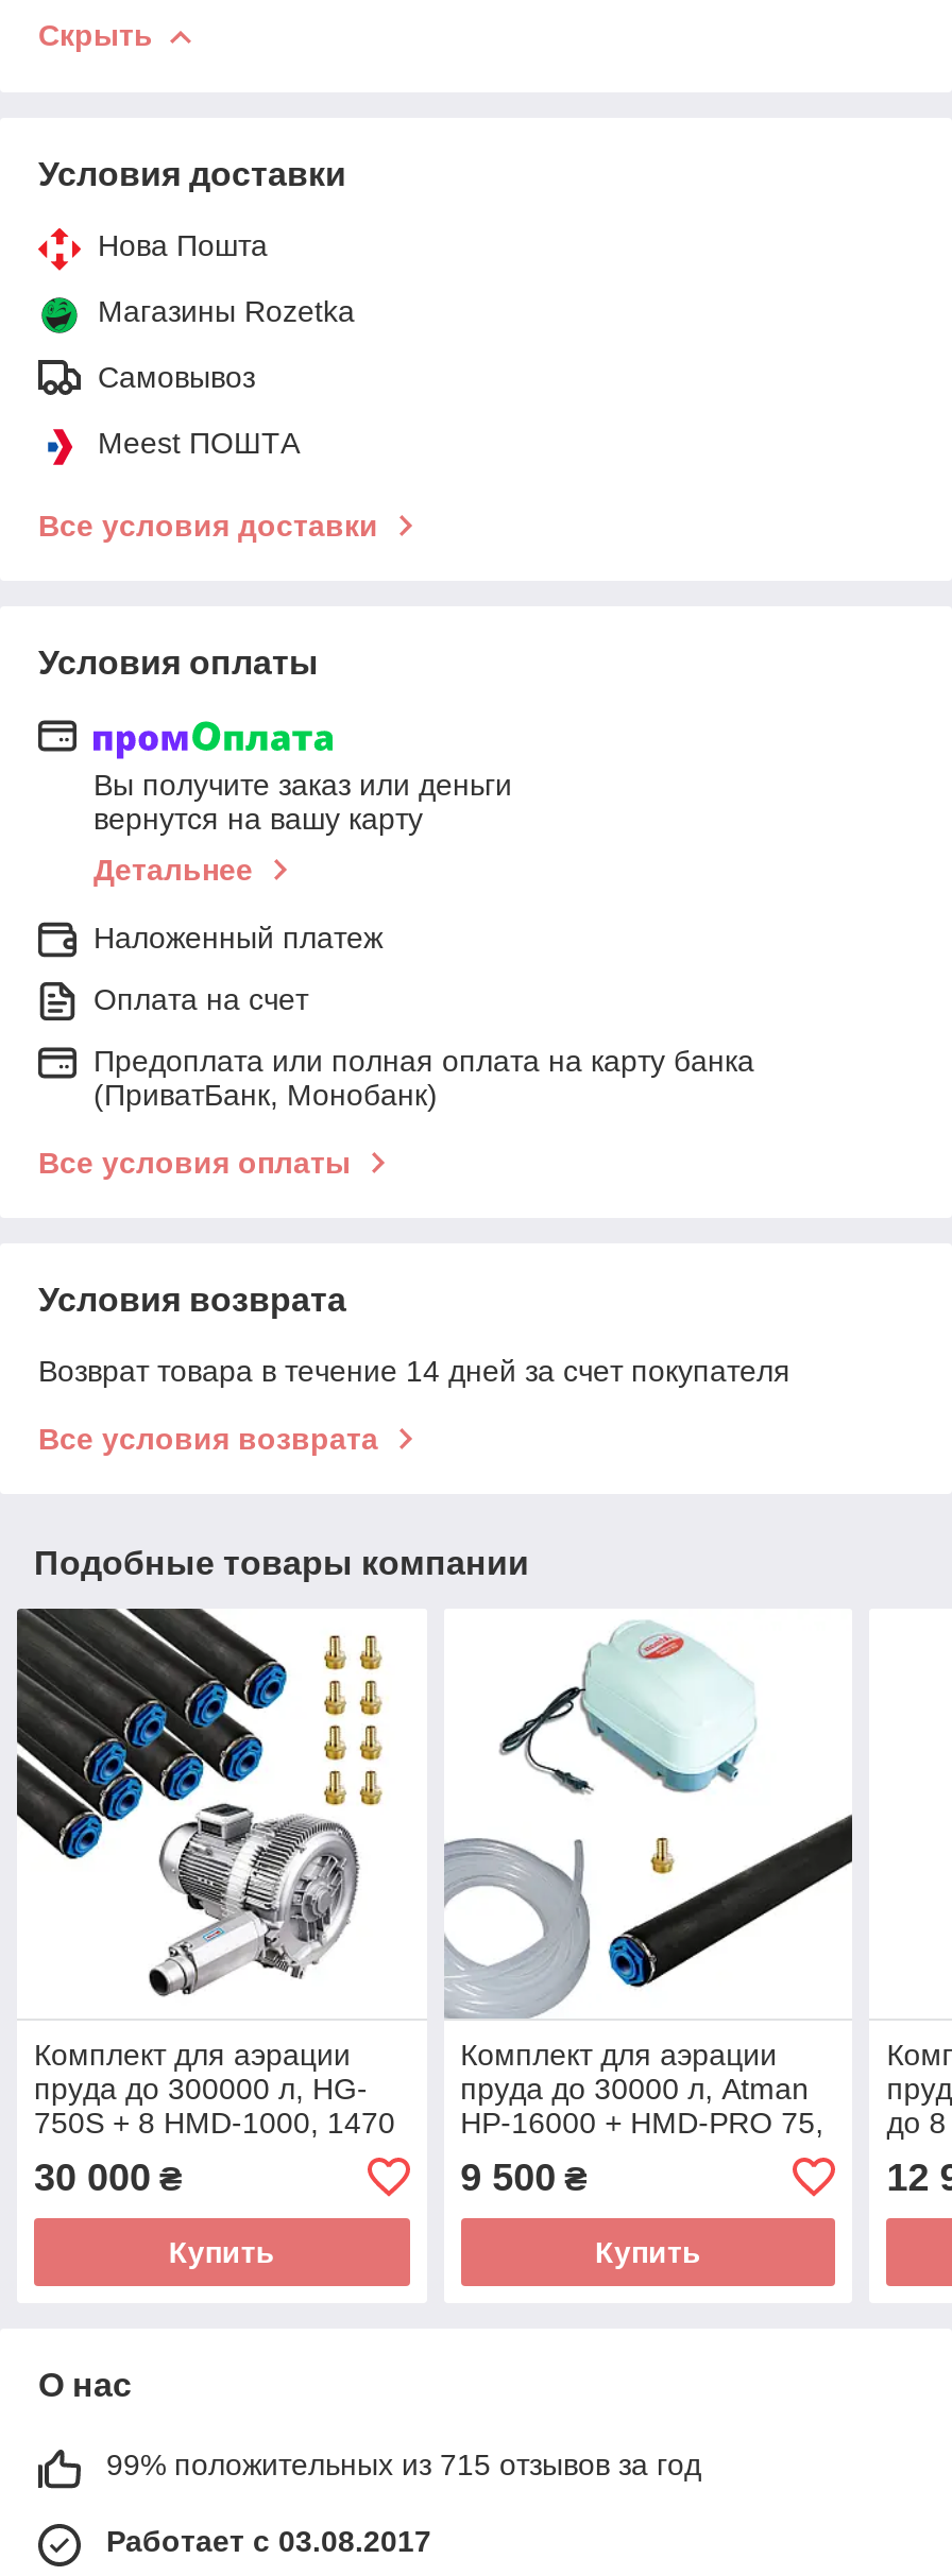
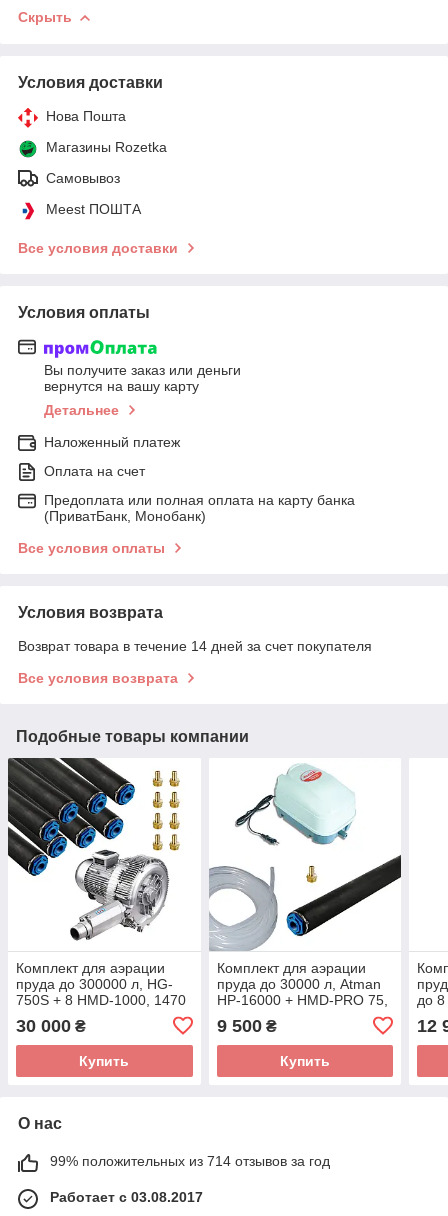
- 99% положительных из 715 отзывов за год
+ 99% положительных из 714 отзывов за год
